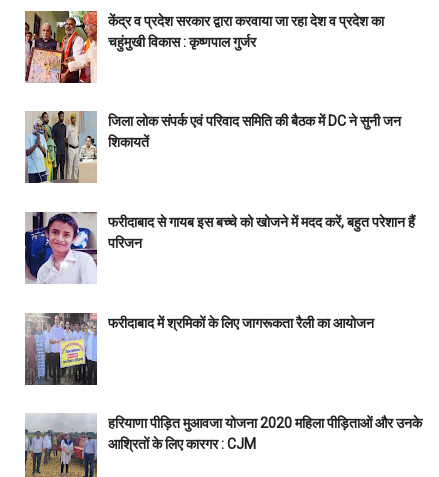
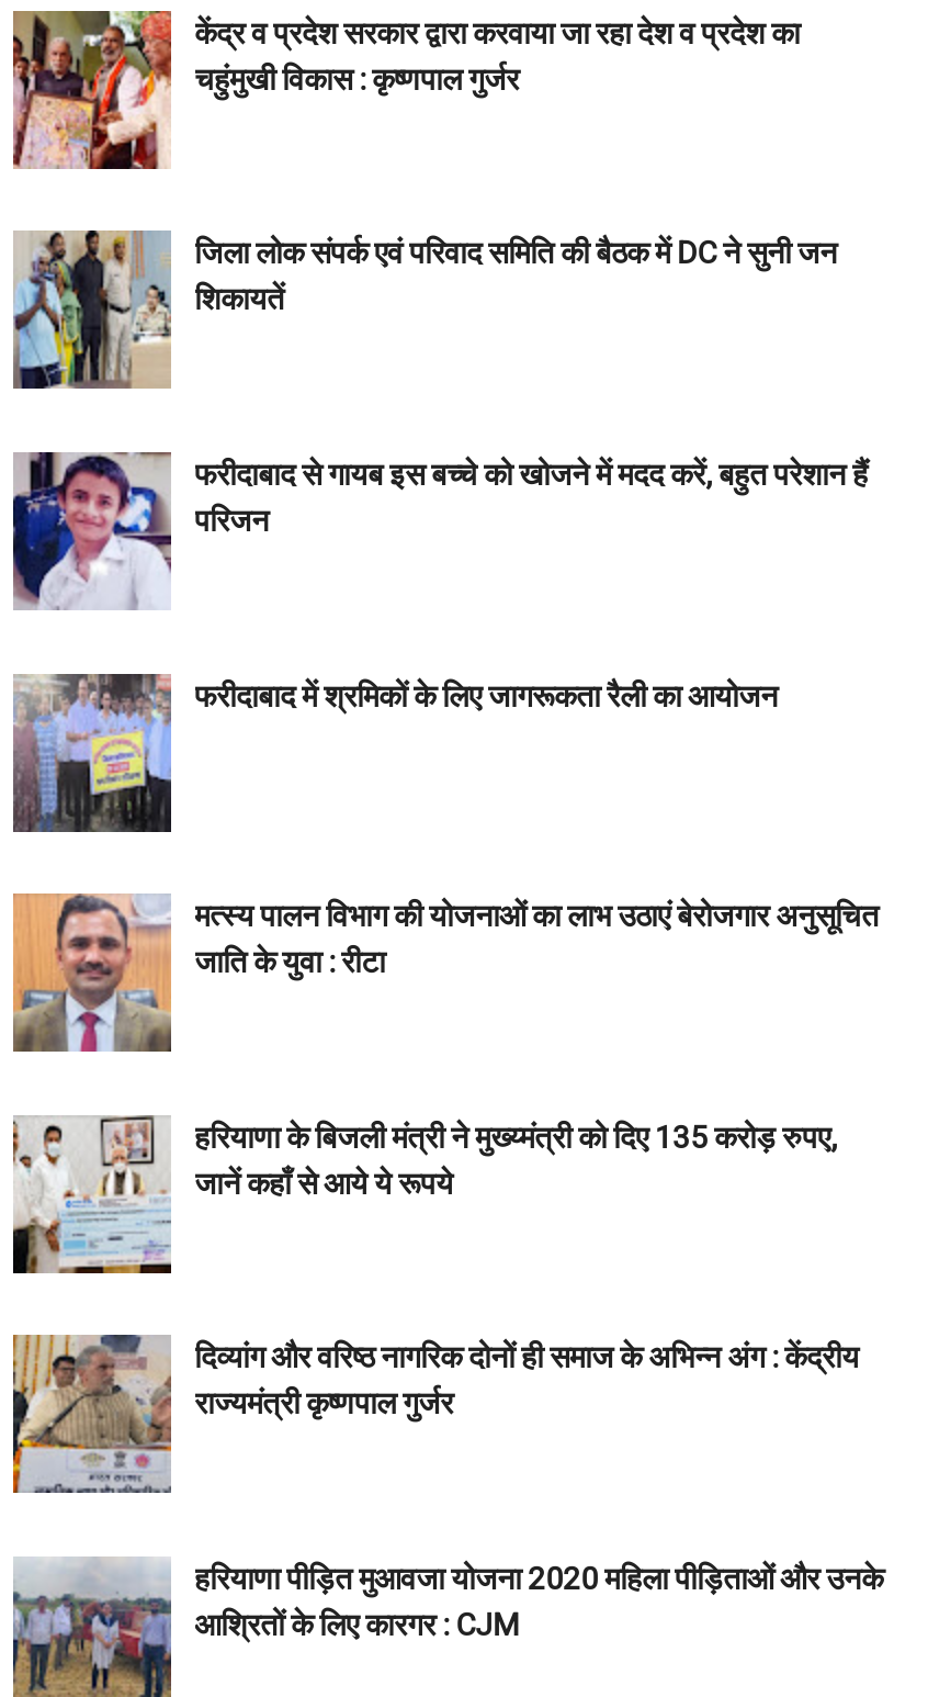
+ [image]
+ मत्स्य पालन विभाग की योजनाओं का लाभ उठाएं बेरोजगार अनुसूचित
+ जाति के युवा : रीटा

+ [image]
+ हरियाणा के बिजली मंत्री ने मुख्य्मंत्री को दिए 135 करोड़ रुपए,
+ जानें कहाँ से आये ये रूपये

+ [image]
+ दिव्यांग और वरिष्ठ नागरिक दोनों ही समाज के अभिन्न अंग : केंद्रीय
+ राज्यमंत्री कृष्णपाल गुर्जर
